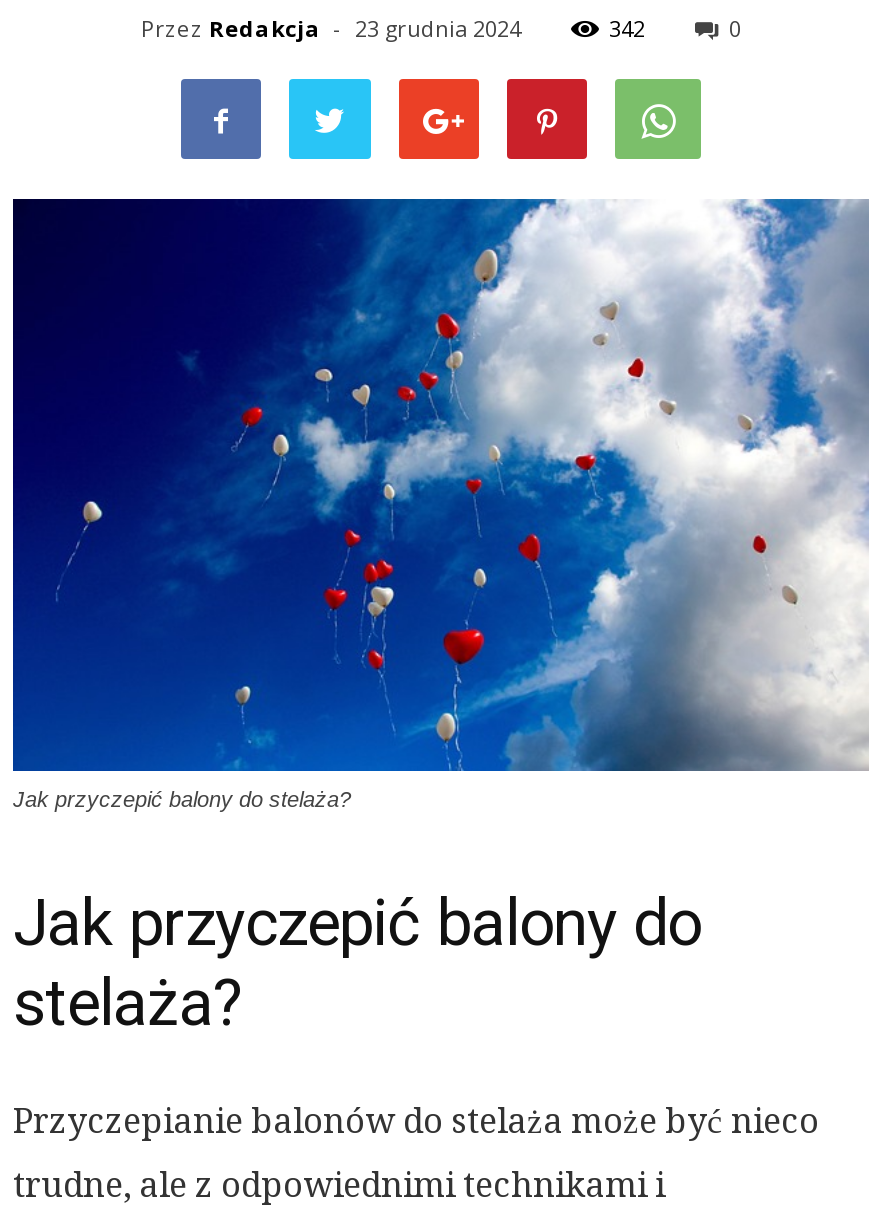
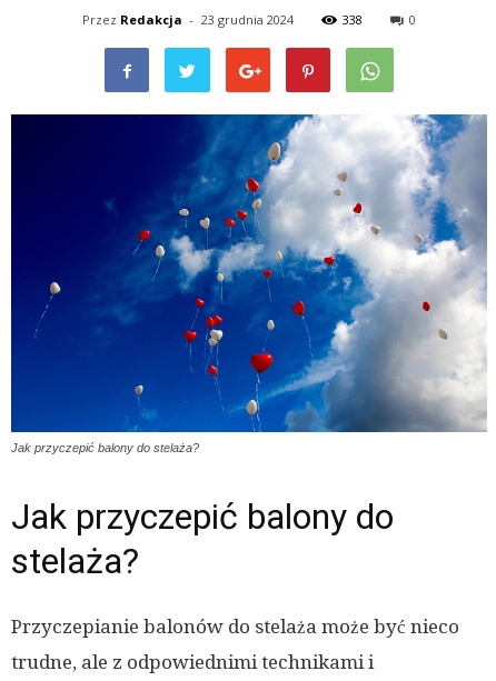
- 342
+ 338
